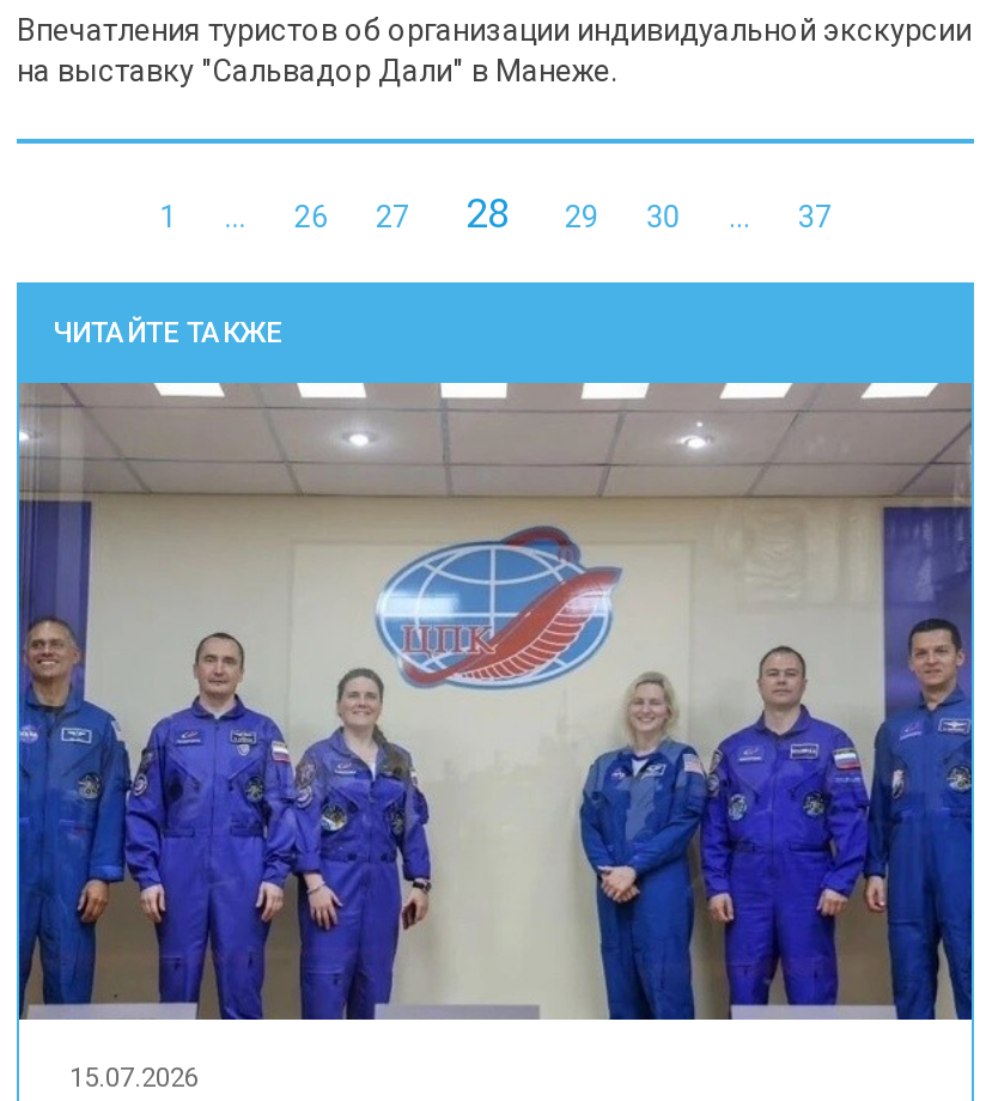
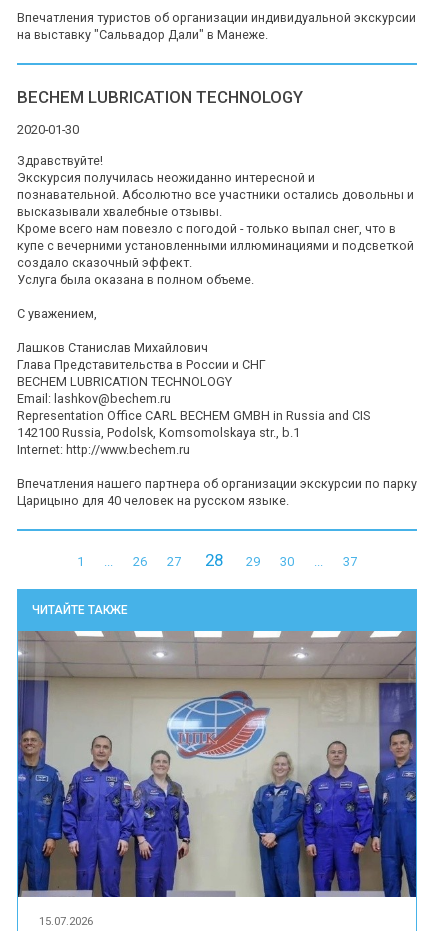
+ BECHEM LUBRICATION TECHNOLOGY
+ 2020-01-30
+ Здравствуйте!
+ Экскурсия получилась неожиданно интересной и
+ познавательной. Абсолютно все участники остались довольны и
+ высказывали хвалебные отзывы.
+ Кроме всего нам повезло с погодой - только выпал снег, что в
+ купе с вечерними установленными иллюминациями и подсветкой
+ создало сказочный эффект.
+ Услуга была оказана в полном объеме.
+ С уважением,
+ Лашков Станислав Михайлович
+ Глава Представительства в России и СНГ
+ BECHEM LUBRICATION TECHNOLOGY
+ Email: lashkov@bechem.ru
+ Representation Office CARL BECHEM GMBH in Russia and CIS
+ 142100 Russia, Podolsk, Komsomolskaya str., b.1
+ Internet: http://www.bechem.ru
+ Впечатления нашего партнера об организации экскурсии по парку
+ Царицыно для 40 человек на русском языке.
